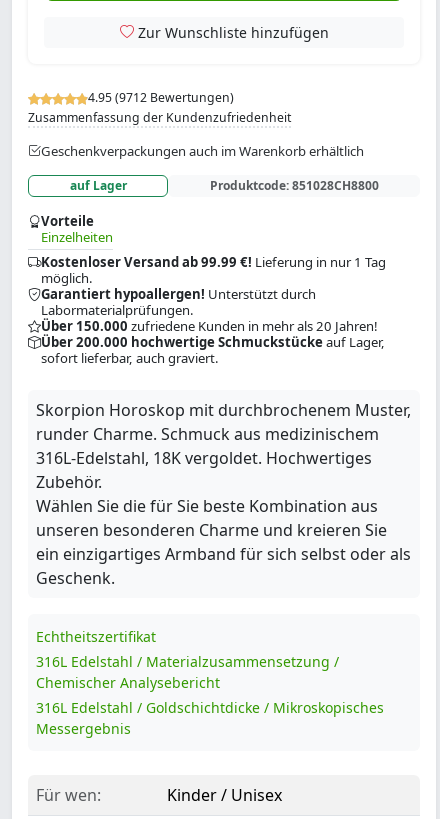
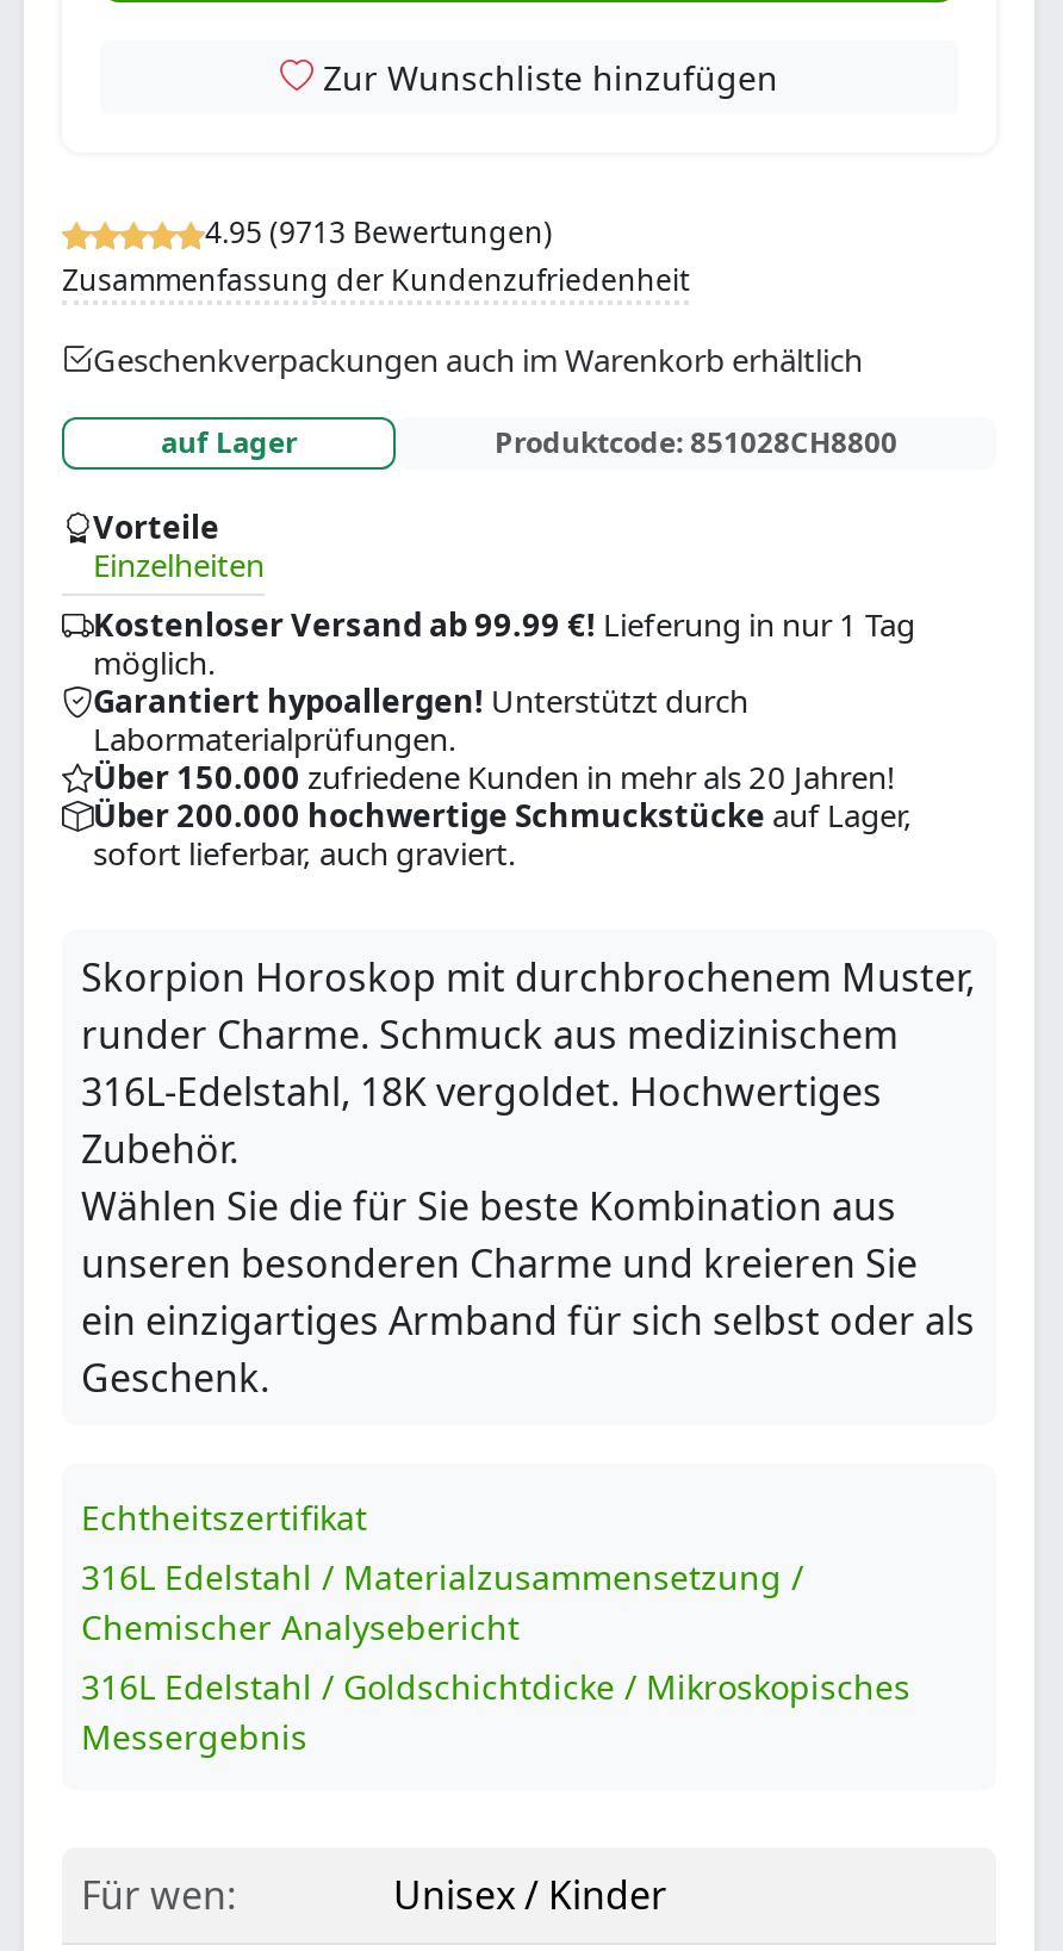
- 4.95 (9712 Bewertungen)
+ 4.95 (9713 Bewertungen)

- Kinder / Unisex
+ Unisex / Kinder
